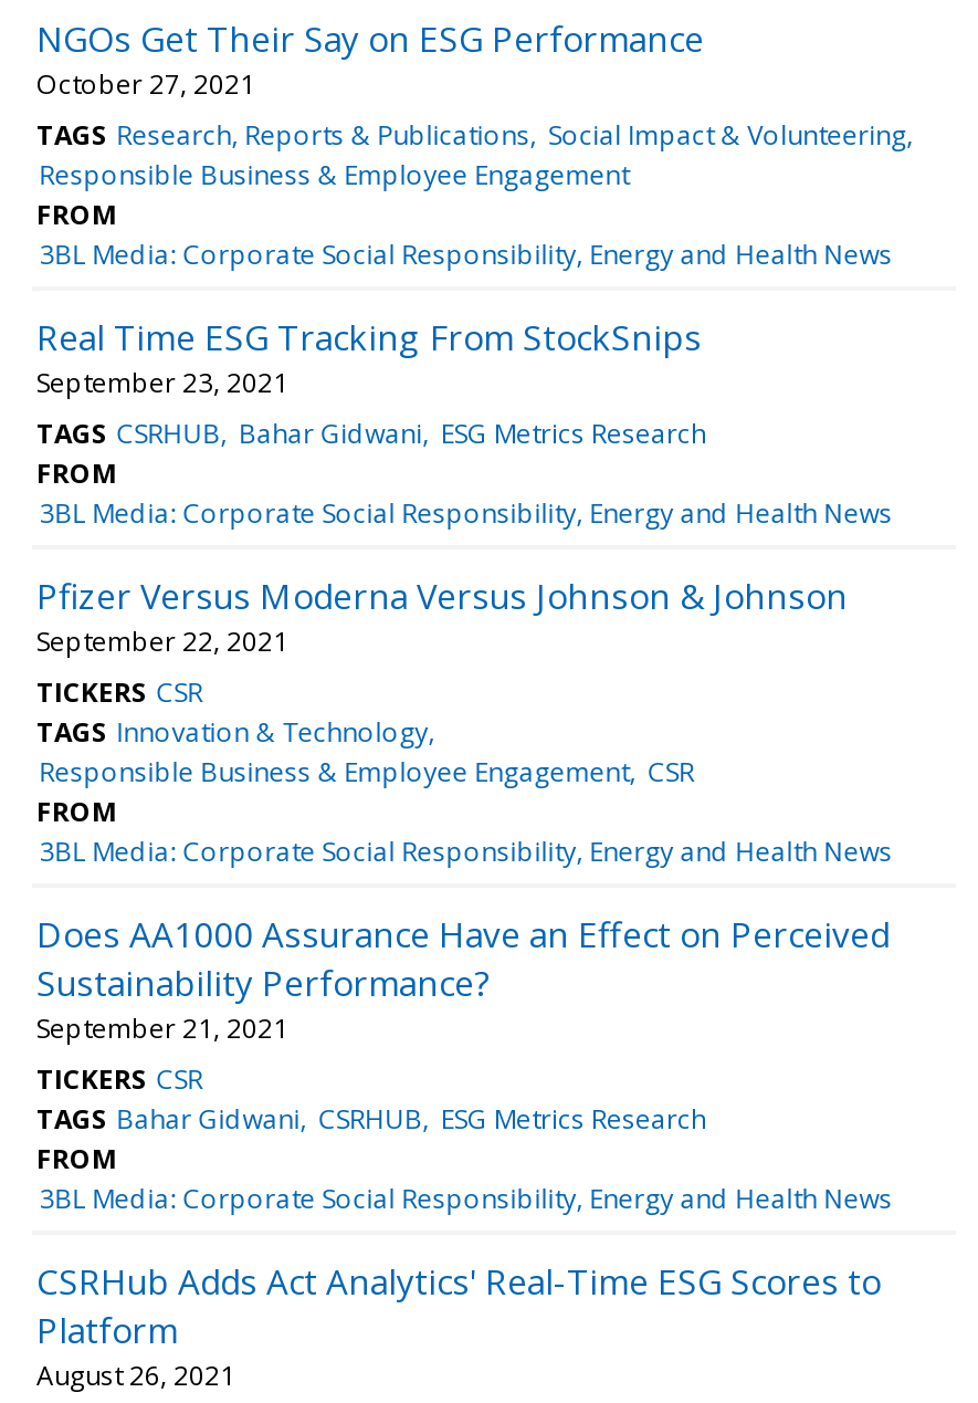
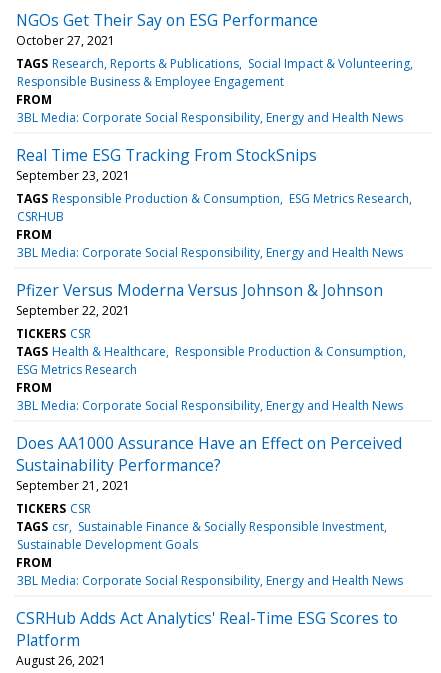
- TAGS CSRHUB Bahar Gidwani ESG Metrics Research
+ TAGS Responsible Production & Consumption ESG Metrics Research
+ CSRHUB

- TAGS Innovation & Technology
- Responsible Business & Employee Engagement CSR
+ TAGS Health & Healthcare Responsible Production & Consumption
+ ESG Metrics Research

- TAGS Bahar Gidwani CSRHUB ESG Metrics Research
+ TAGS csr Sustainable Finance & Socially Responsible Investment
+ Sustainable Development Goals
